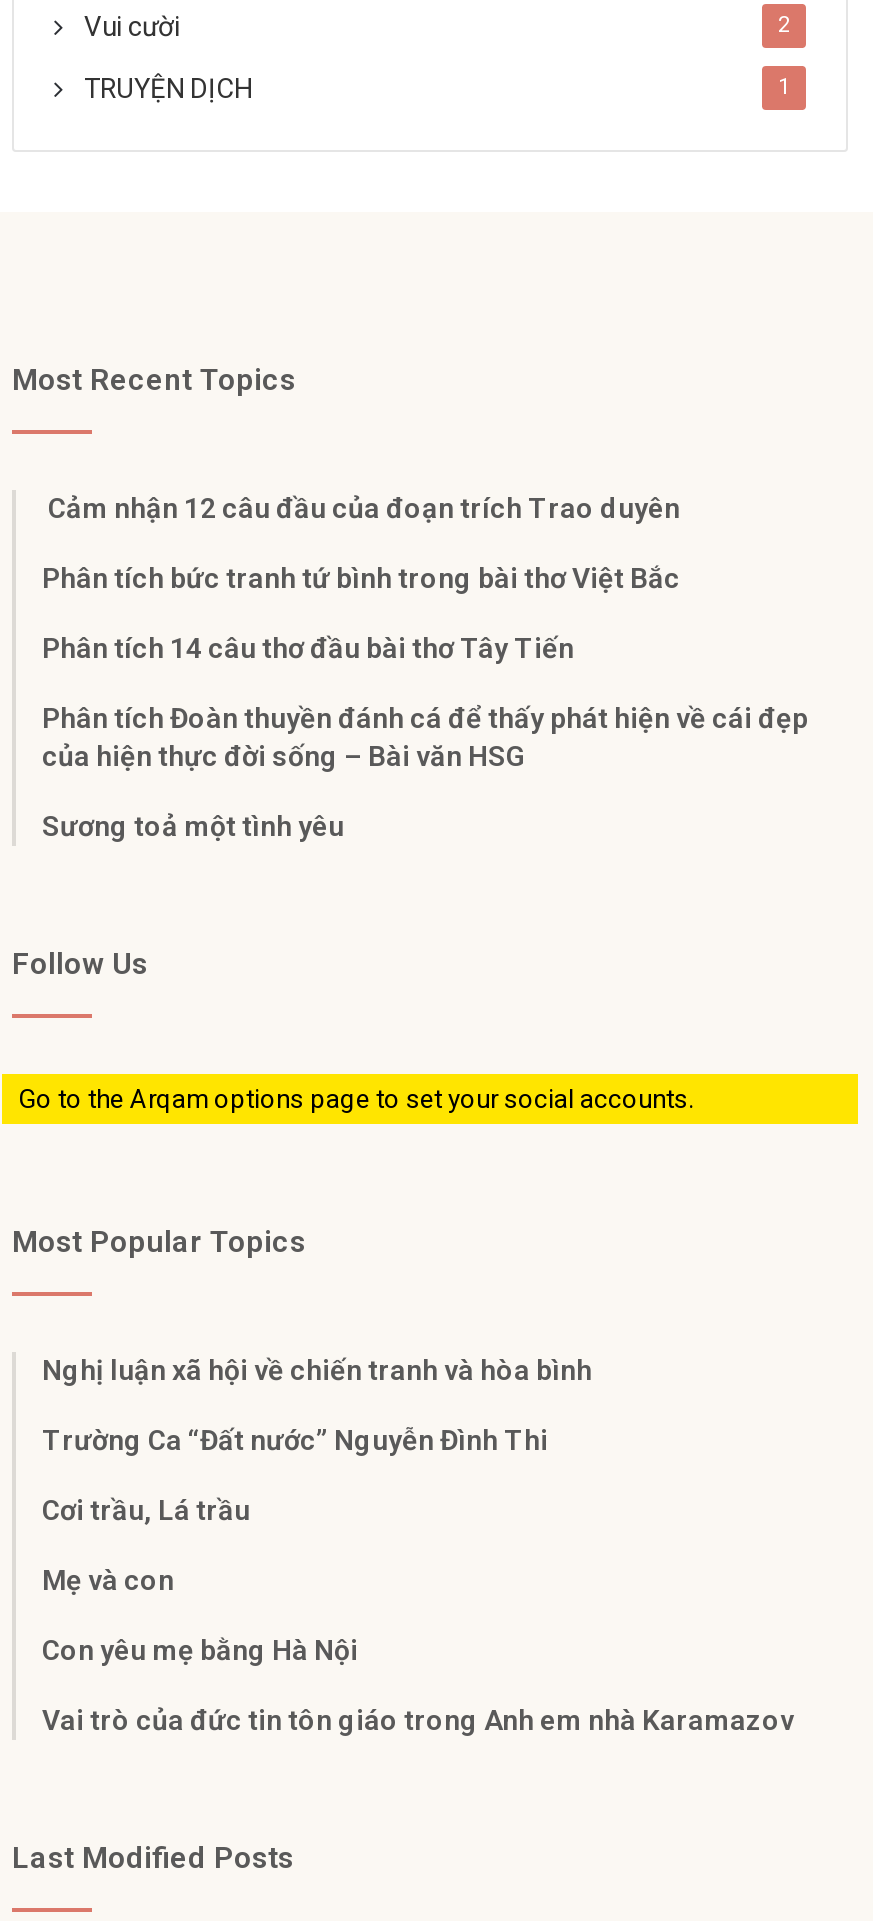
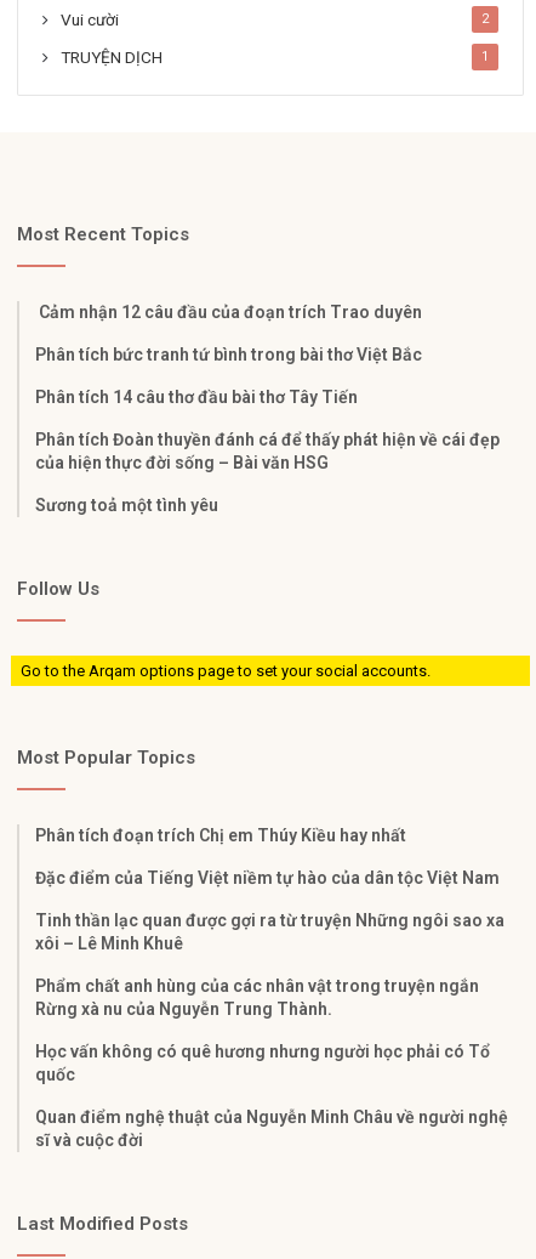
- Nghị luận xã hội về chiến tranh và hòa bình
+ Phân tích đoạn trích Chị em Thúy Kiều hay nhất

- Trường Ca “Đất nước” Nguyễn Đình Thi
+ Đặc điểm của Tiếng Việt niềm tự hào của dân tộc Việt Nam

- Cơi trầu, Lá trầu
+ Tinh thần lạc quan được gợi ra từ truyện Những ngôi sao xa
+ xôi – Lê Minh Khuê

- Mẹ và con
+ Phẩm chất anh hùng của các nhân vật trong truyện ngắn
+ Rừng xà nu của Nguyễn Trung Thành.

- Con yêu mẹ bằng Hà Nội
+ Học vấn không có quê hương nhưng người học phải có Tổ
+ quốc

- Vai trò của đức tin tôn giáo trong Anh em nhà Karamazov
+ Quan điểm nghệ thuật của Nguyễn Minh Châu về người nghệ
+ sĩ và cuộc đời
